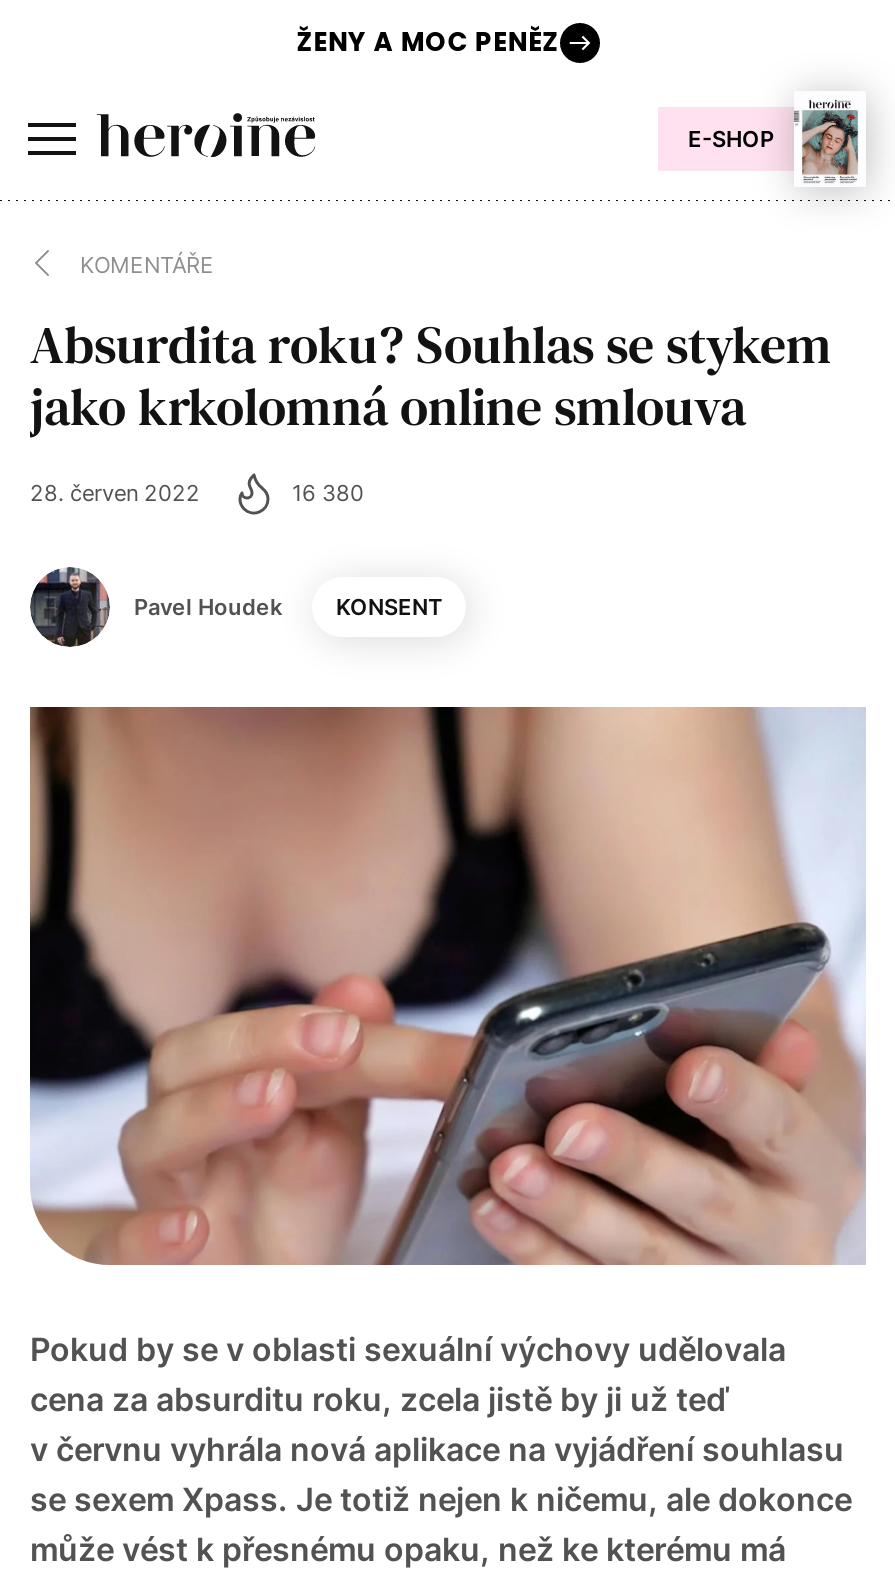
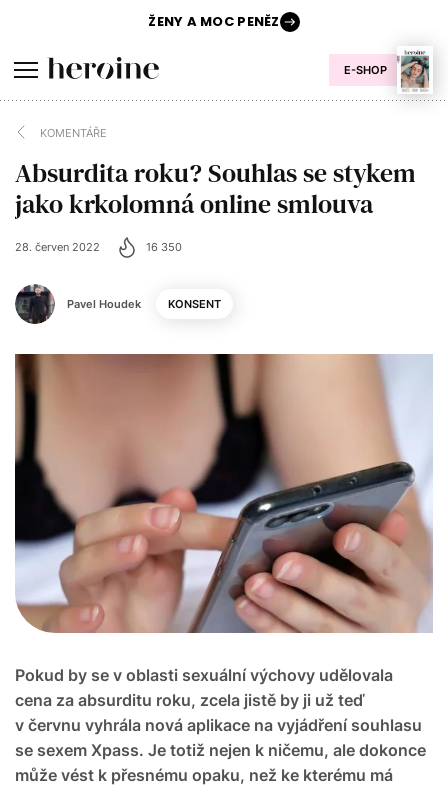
- 16 380
+ 16 350
